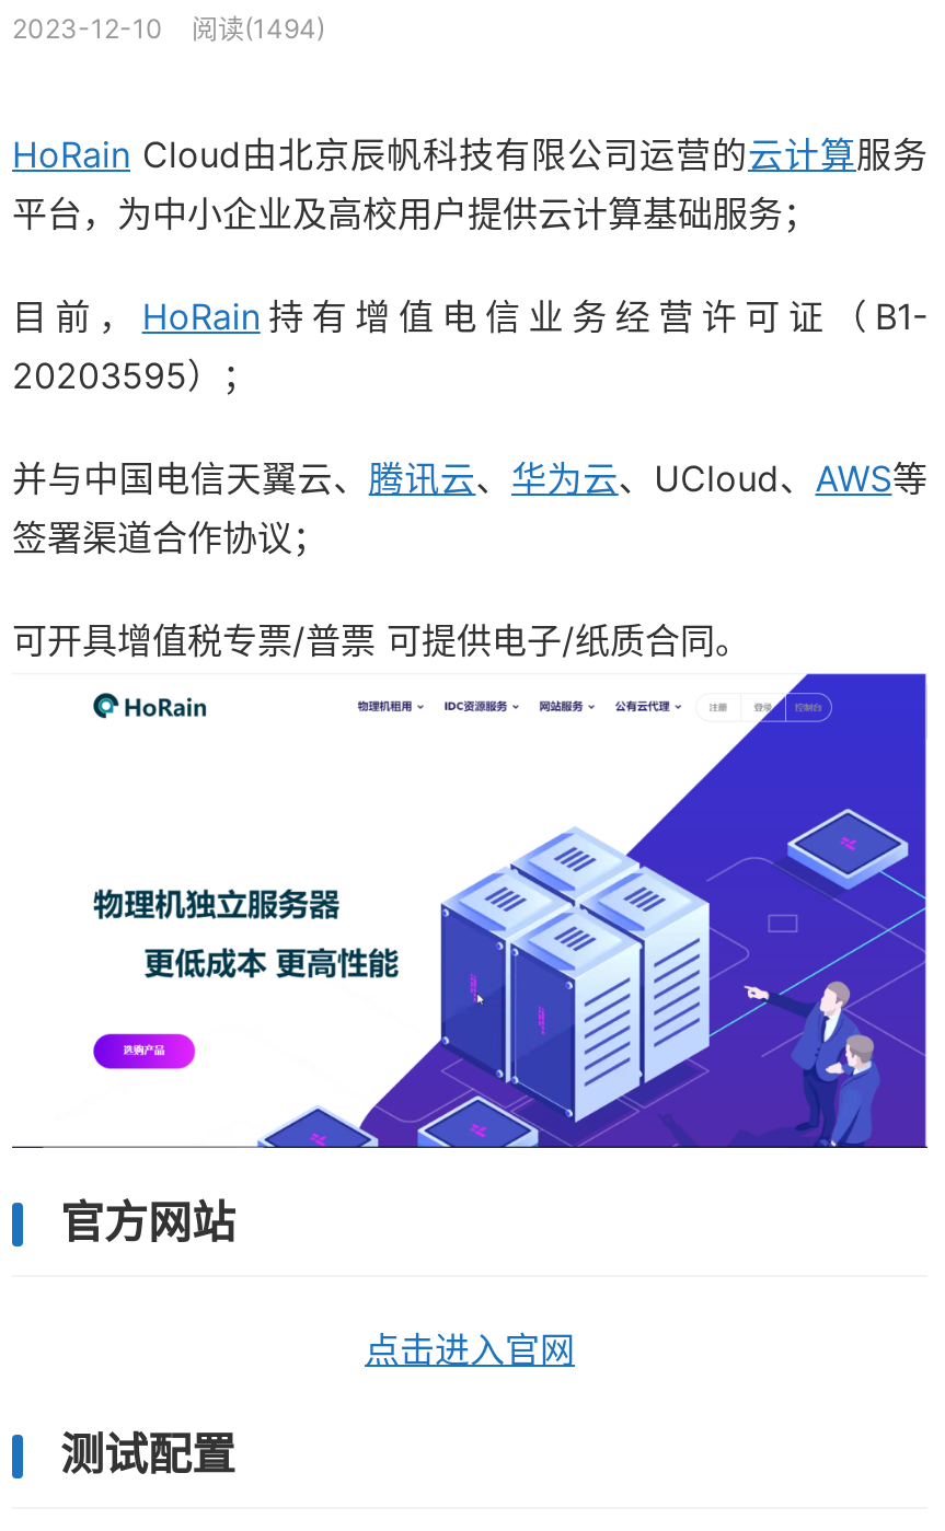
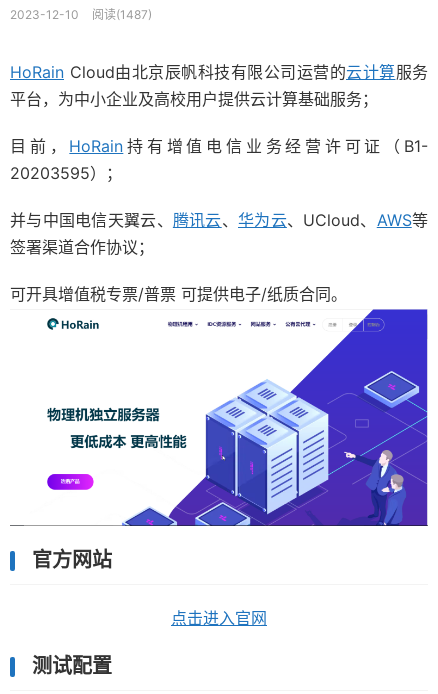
- 2023-12-10 阅读(1494)
+ 2023-12-10 阅读(1487)
